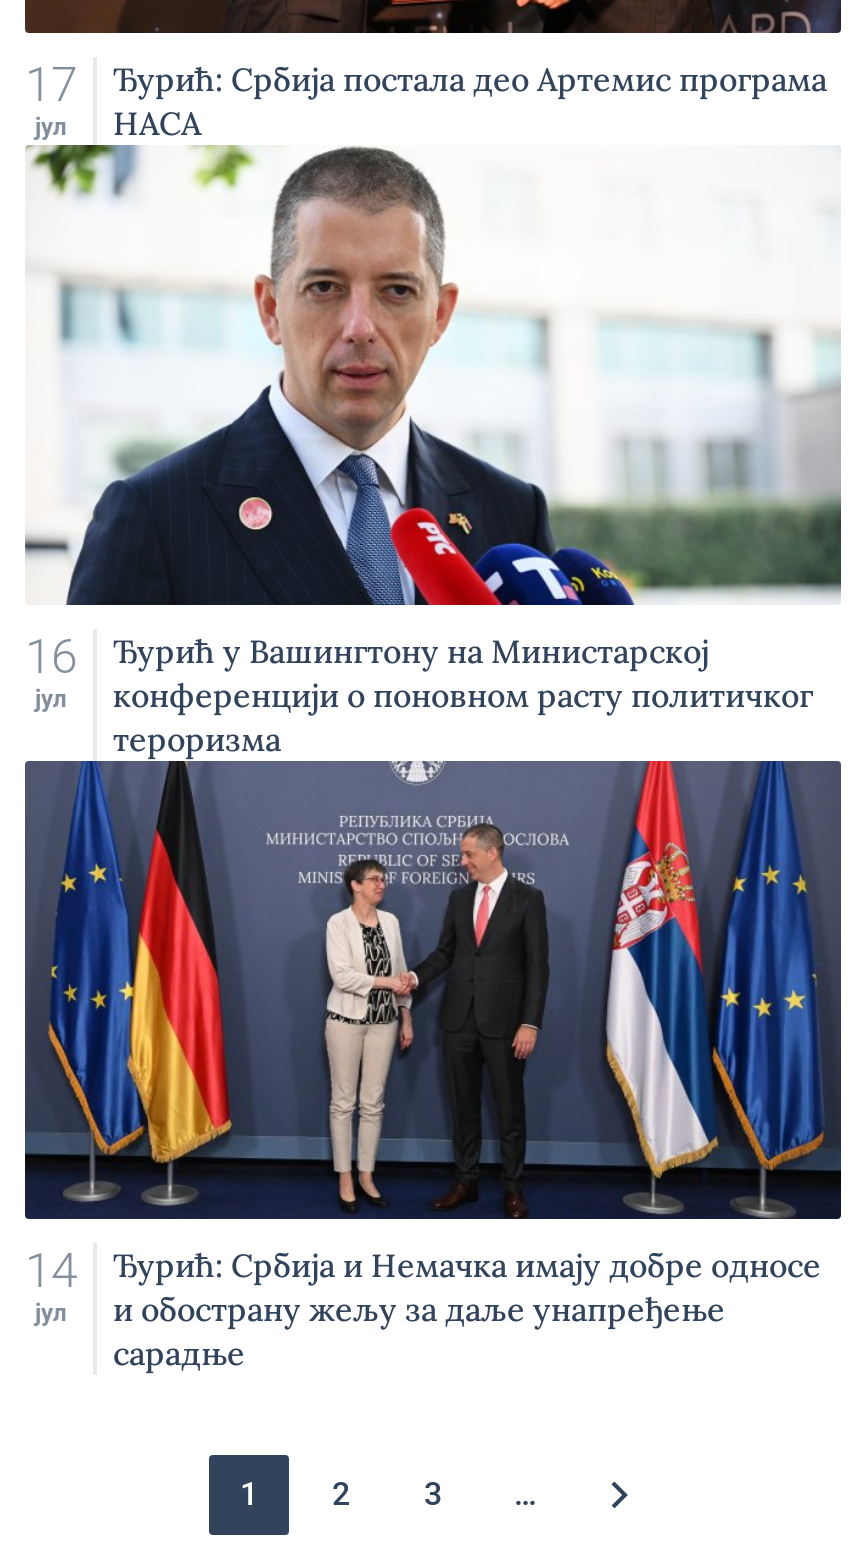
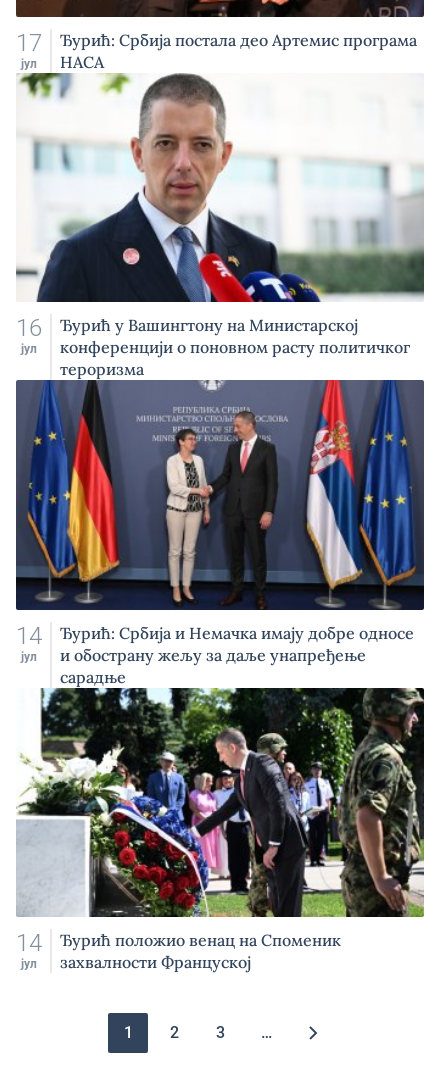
+ [image]
+ 14
+ јул

+ Ђурић положио венац на Споменик
+ захвалности Француској
